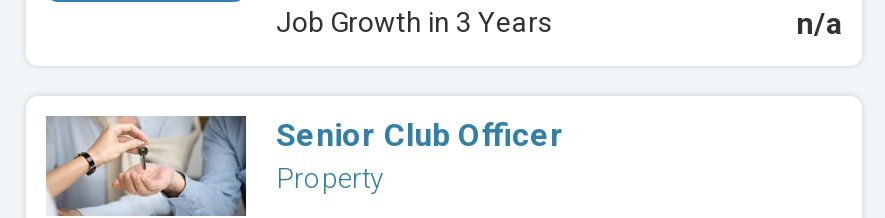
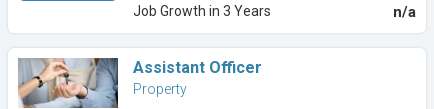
- Senior Club Officer
+ Assistant Officer
